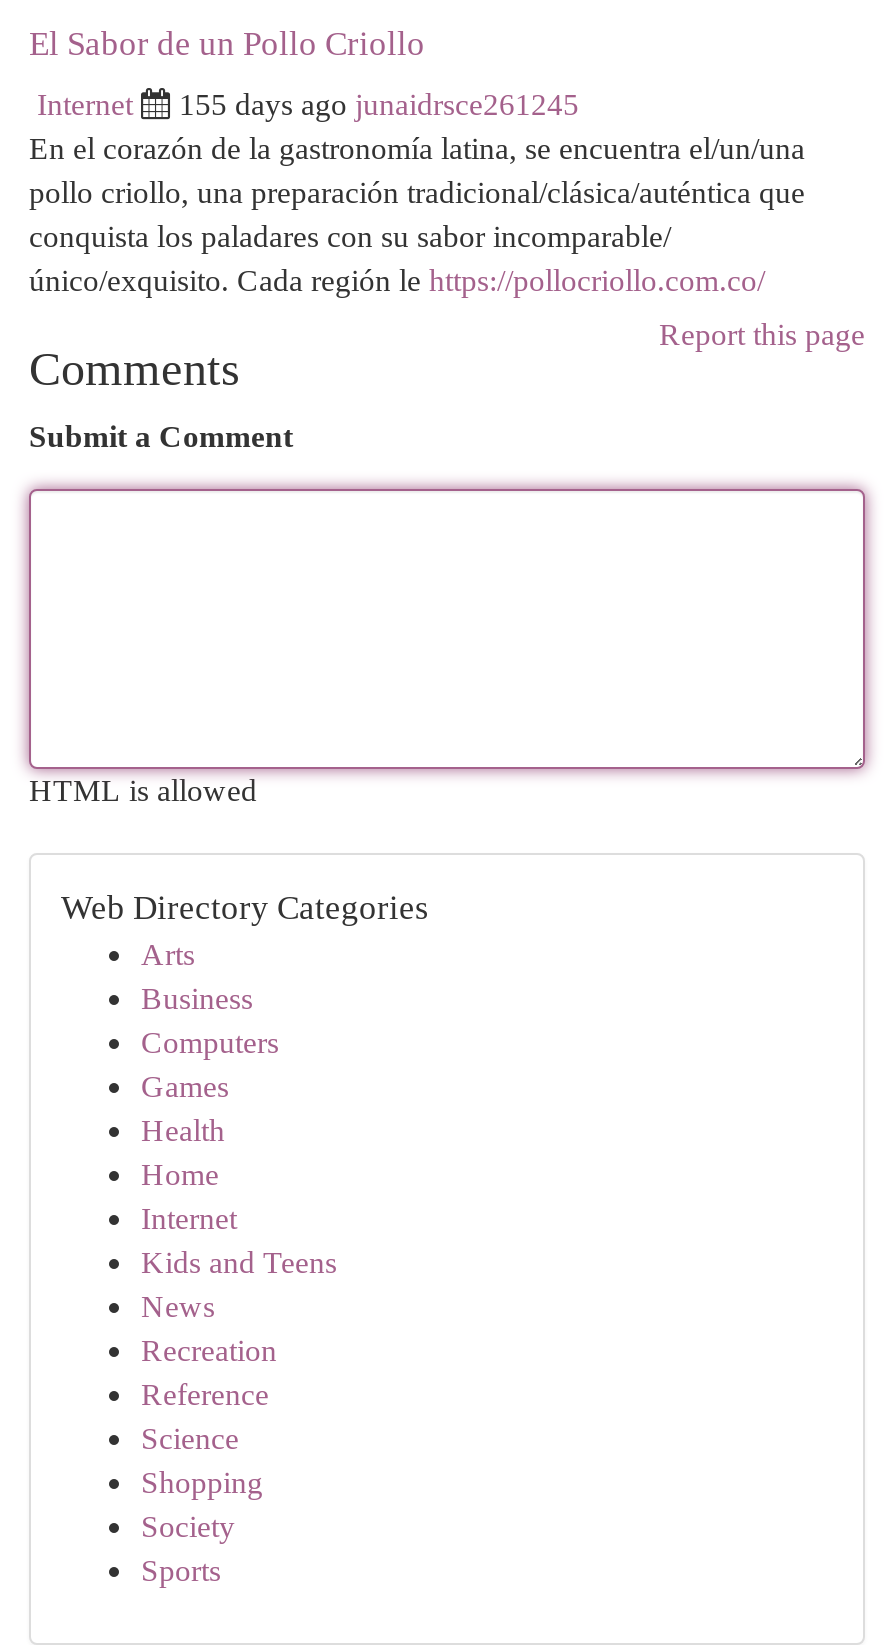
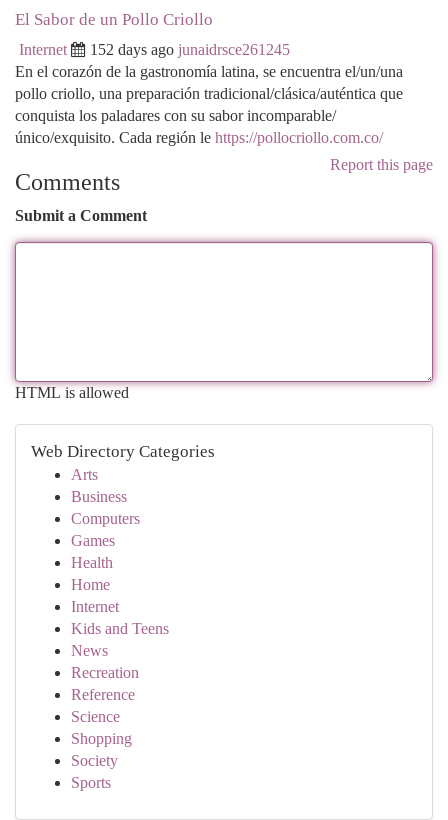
- 155 days ago junaidrsce261245
+ 152 days ago junaidrsce261245
